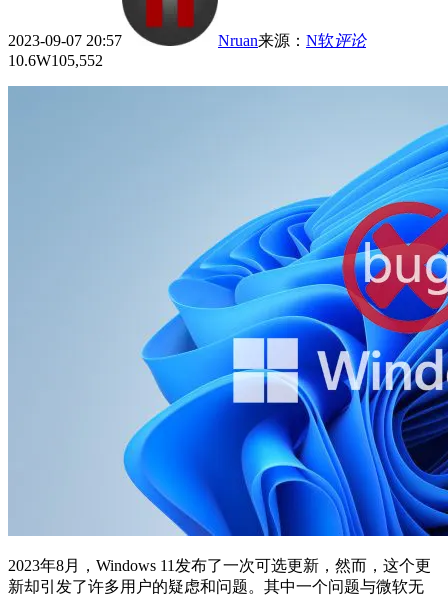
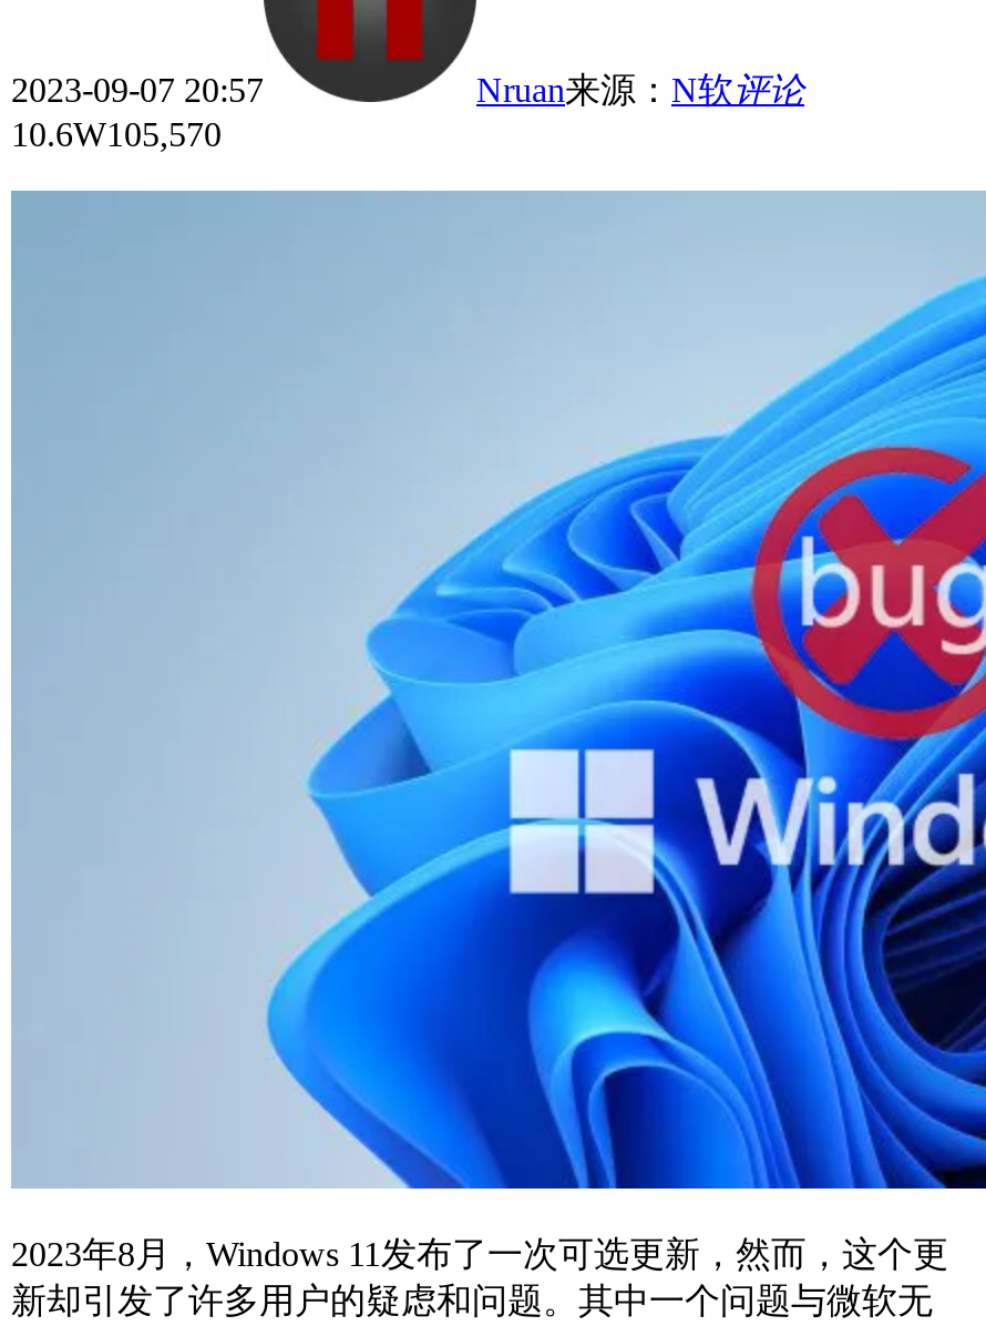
- 10.6W105,552
+ 10.6W105,570
